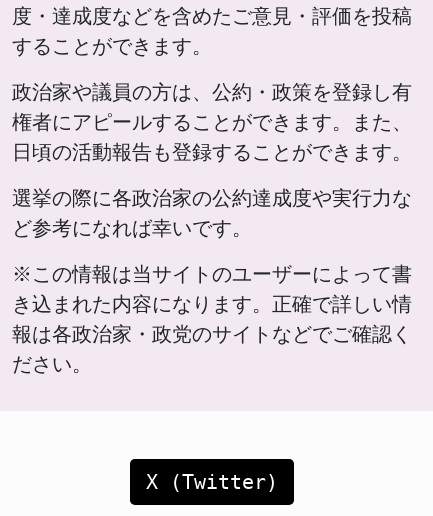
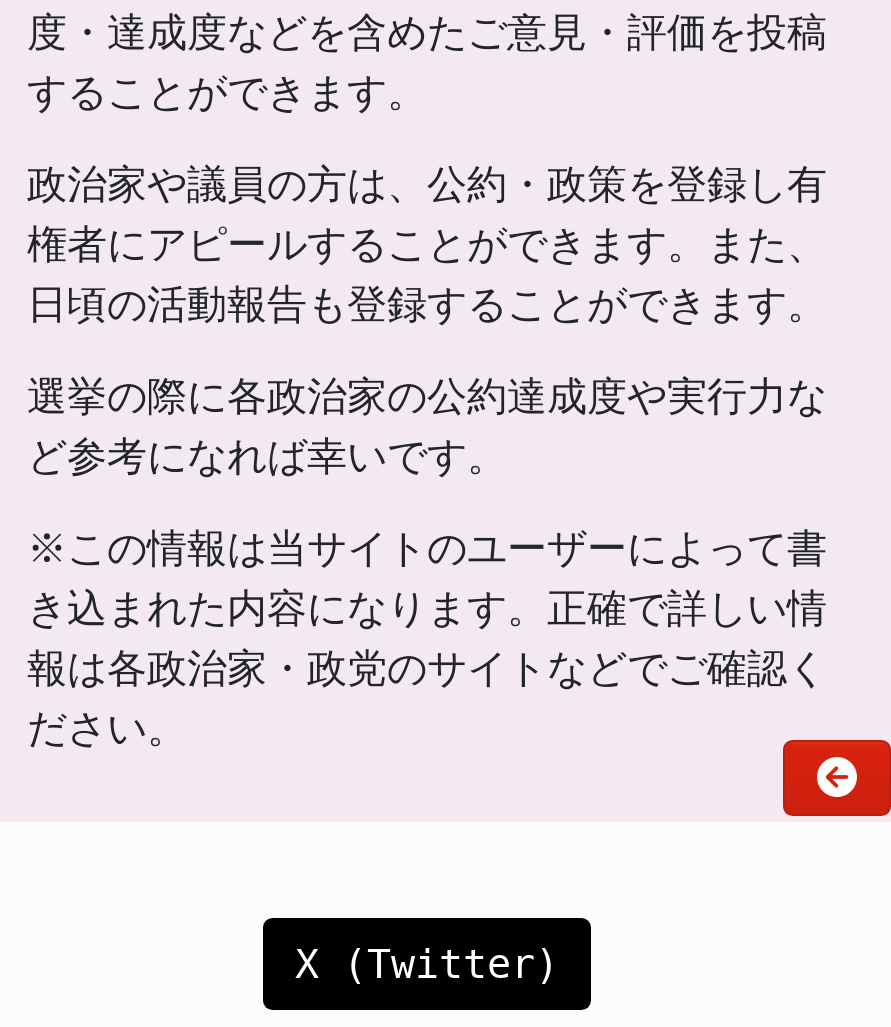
+ [image]
